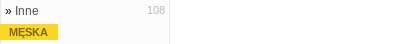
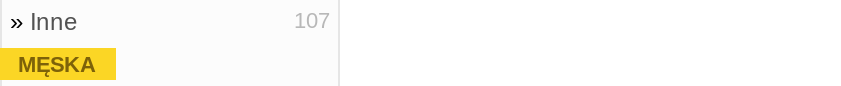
- 108
+ 107
